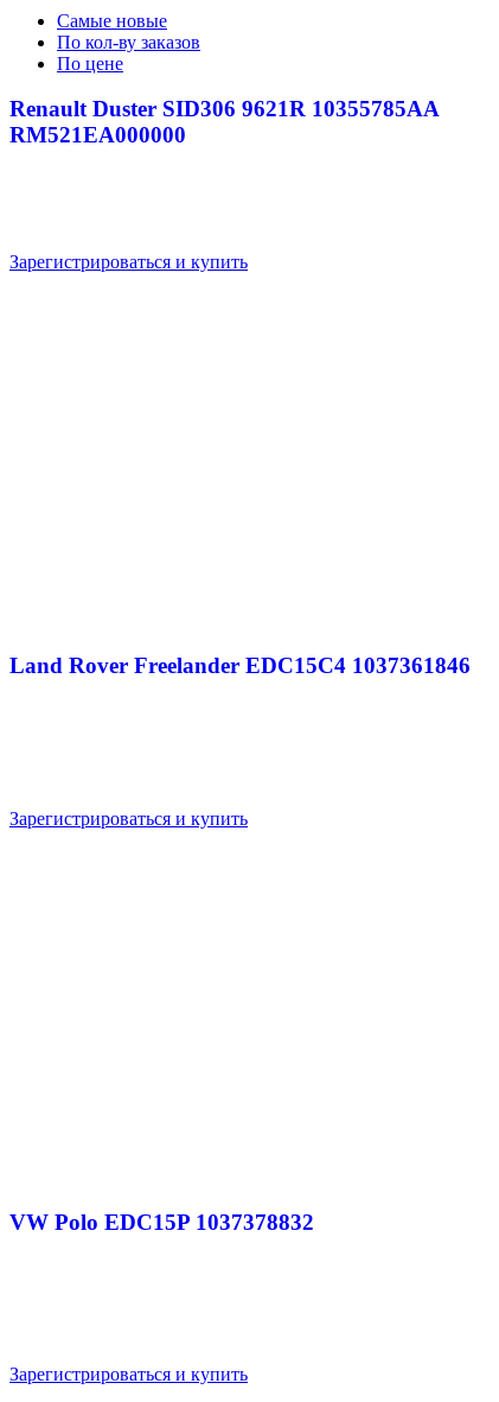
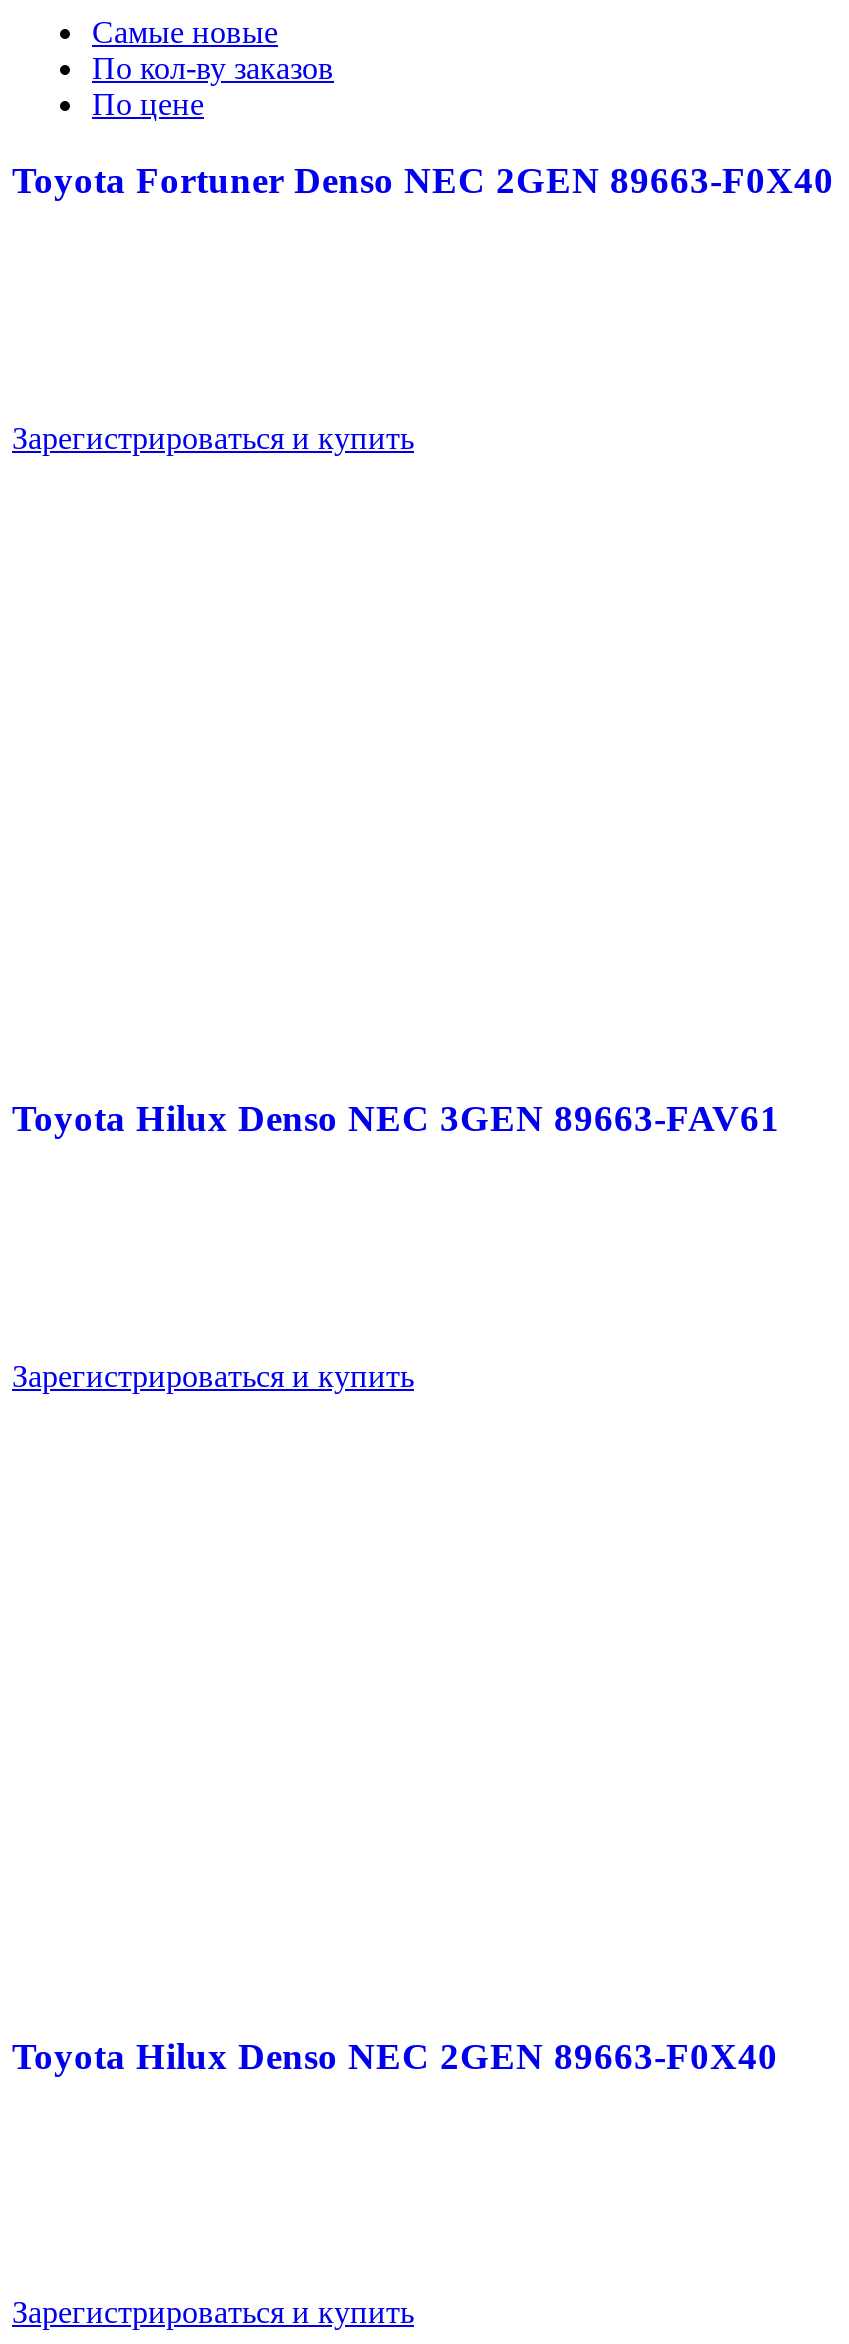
- Renault Duster SID306 9621R 10355785AA
- RM521EA000000
+ Toyota Fortuner Denso NEC 2GEN 89663-F0X40

- Land Rover Freelander EDC15C4 1037361846
+ Toyota Hilux Denso NEC 3GEN 89663-FAV61

- VW Polo EDC15P 1037378832
+ Toyota Hilux Denso NEC 2GEN 89663-F0X40
